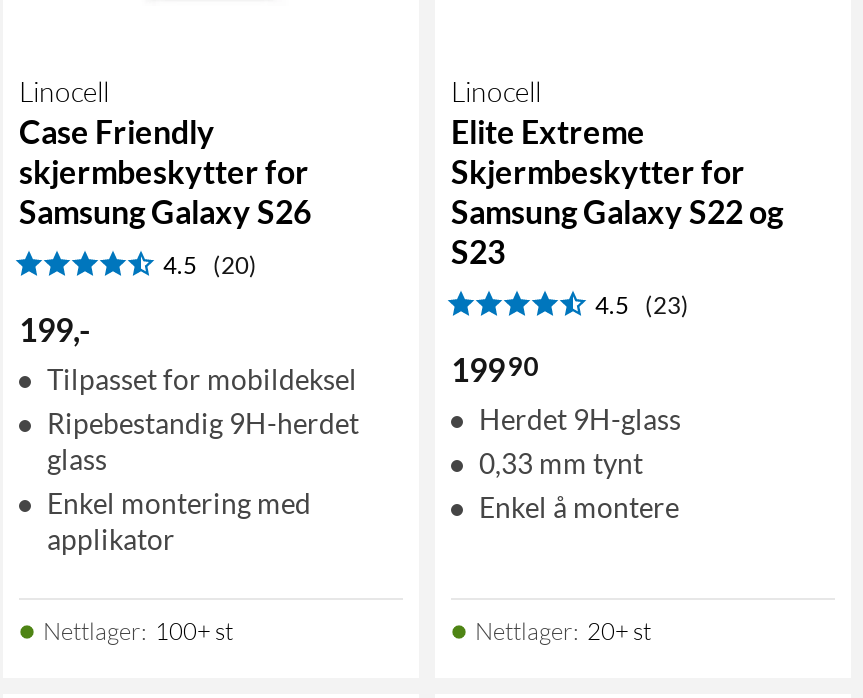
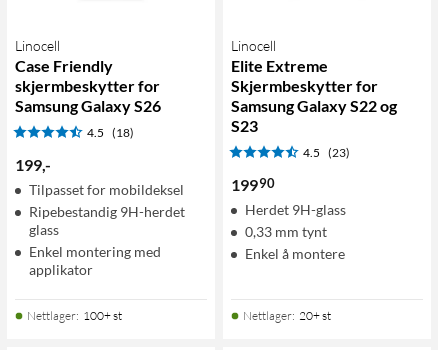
- 4.5 (20)
+ 4.5 (18)
